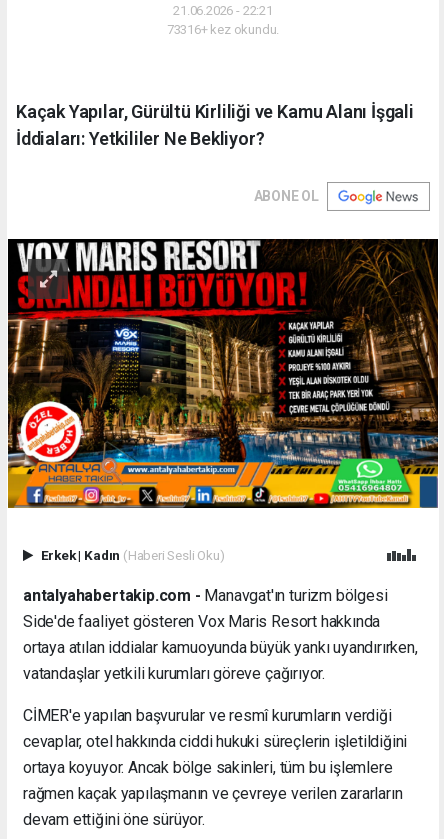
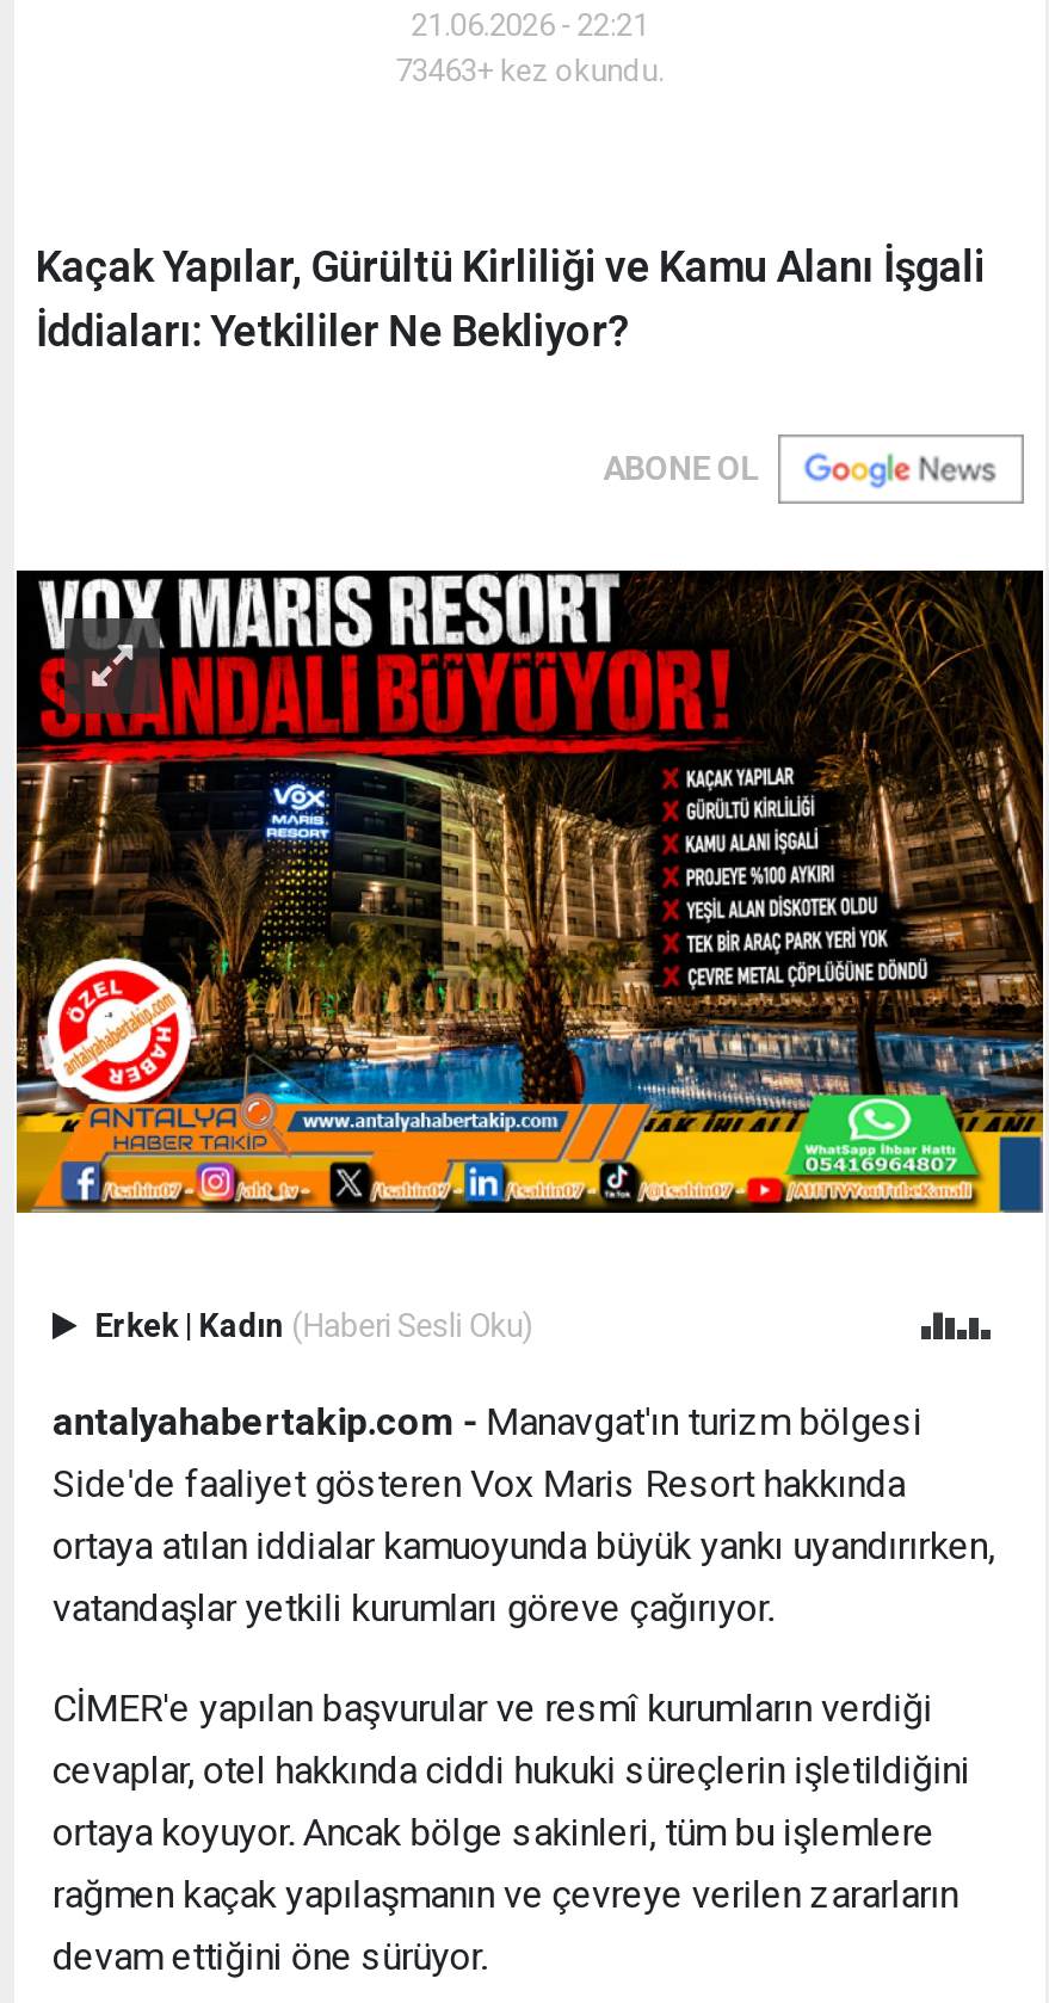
- 73316+ kez okundu.
+ 73463+ kez okundu.
